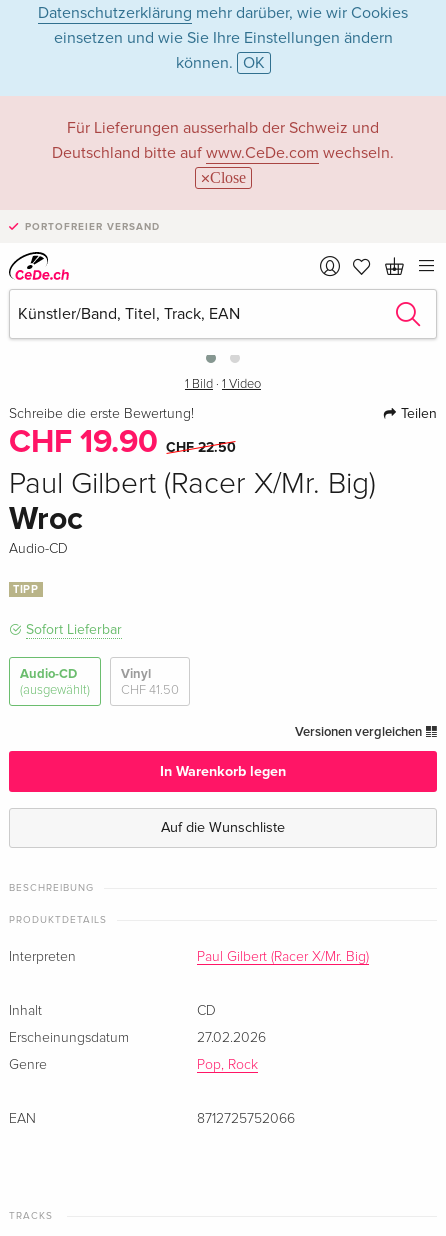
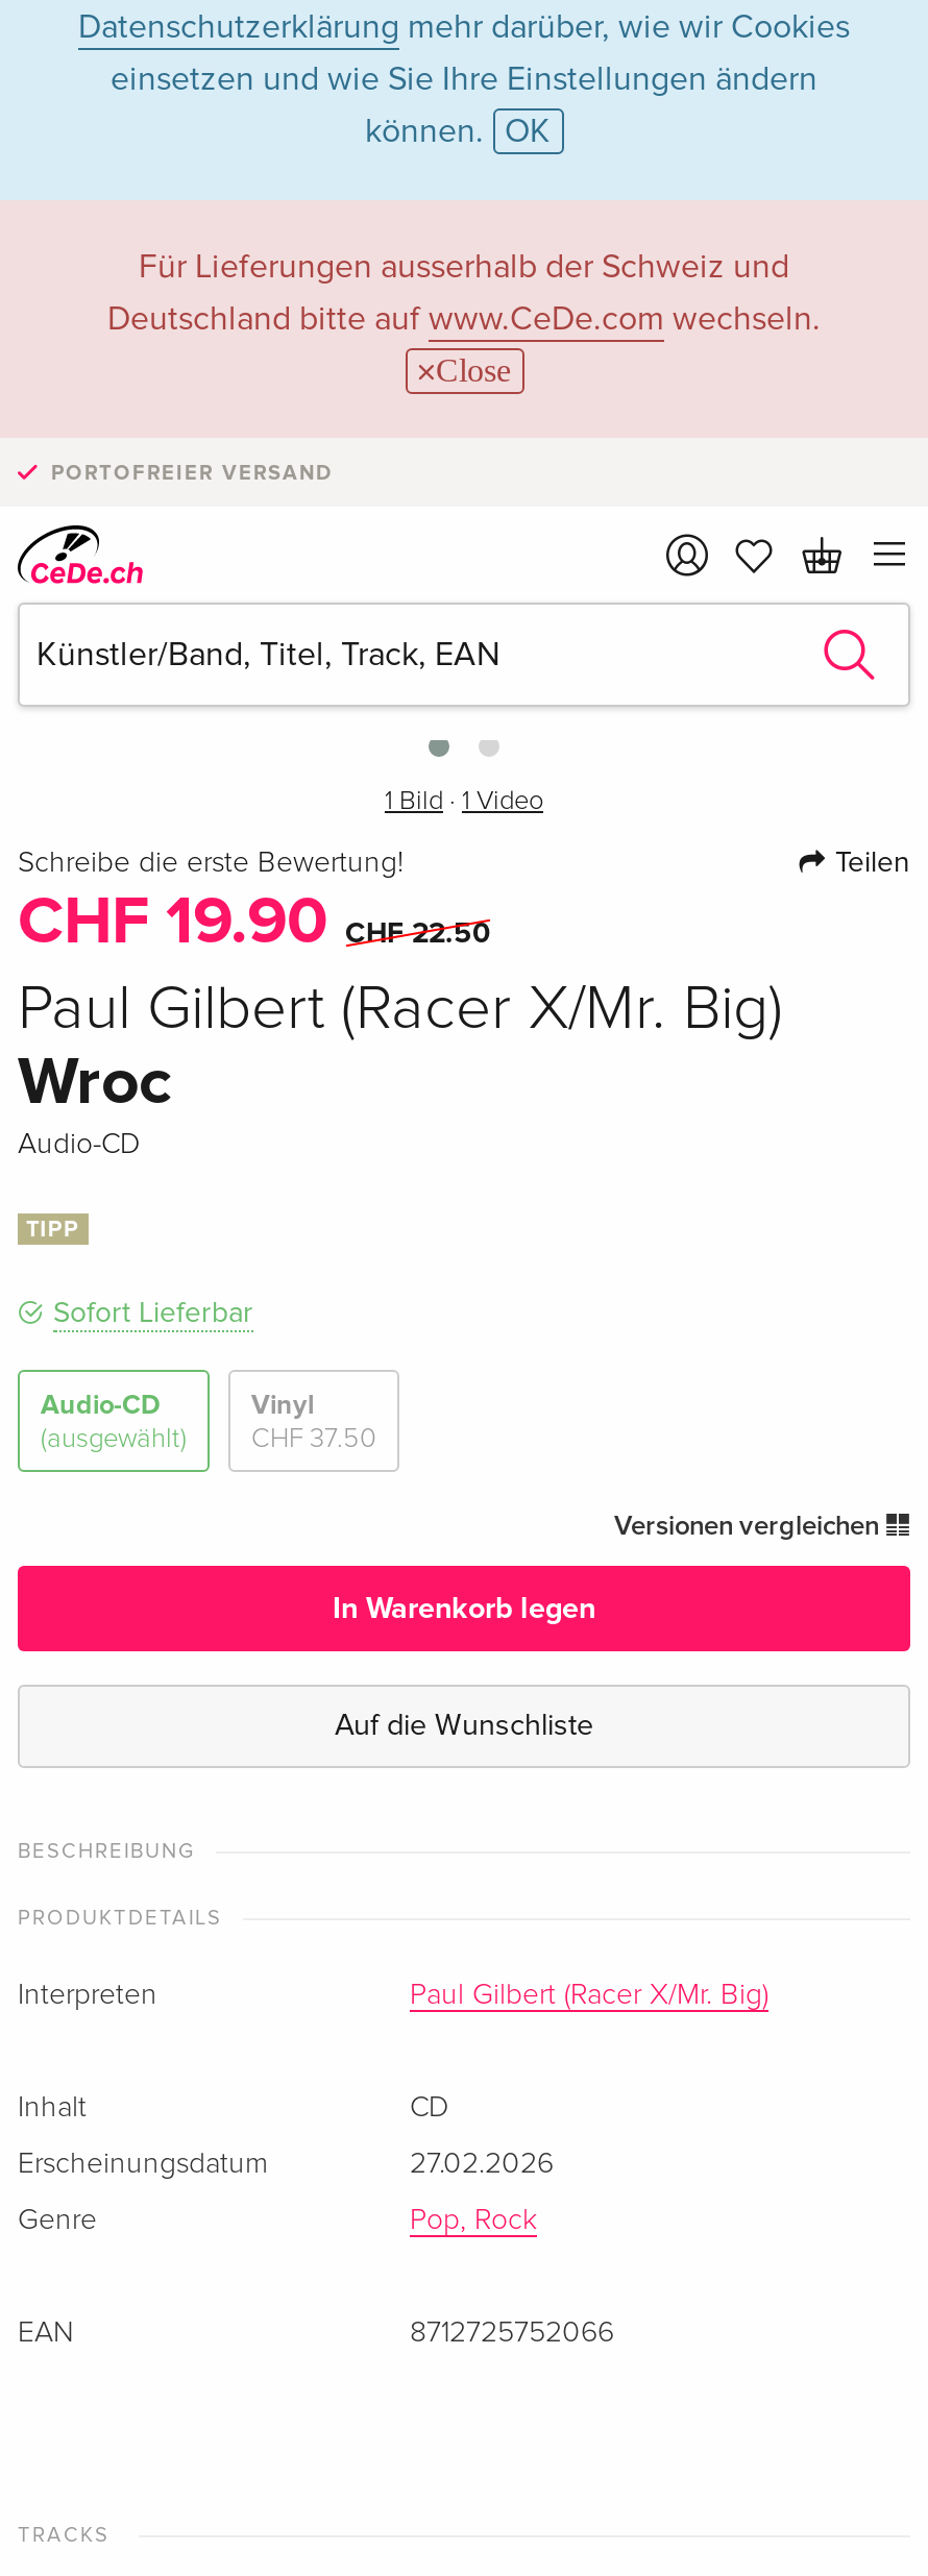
- CHF 41.50
+ CHF 37.50
